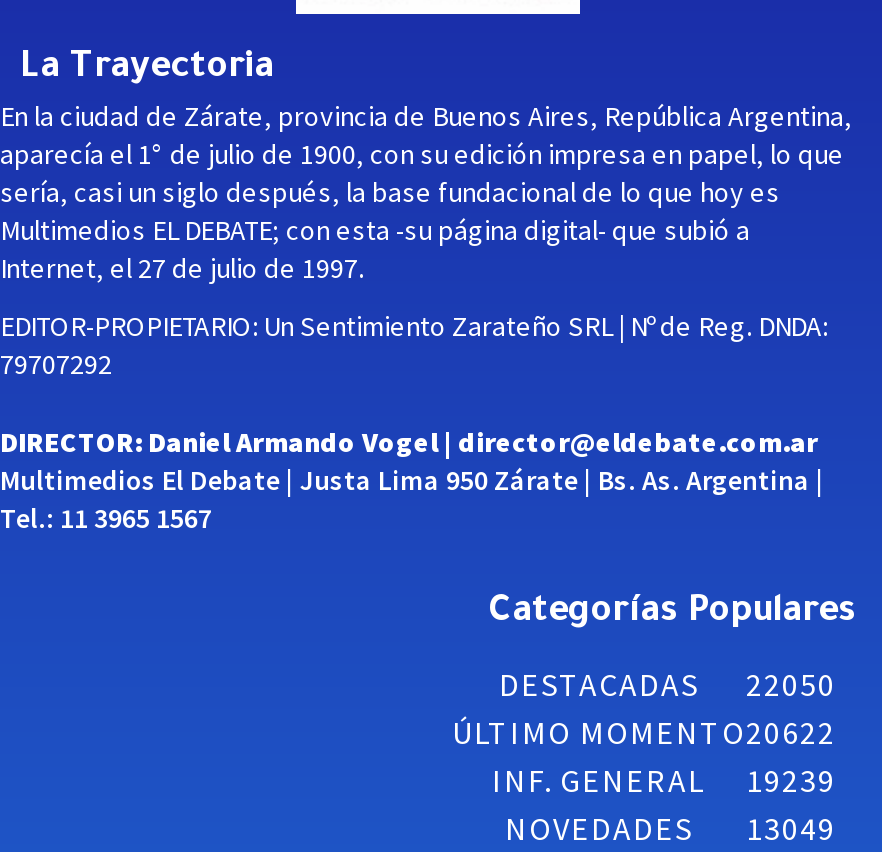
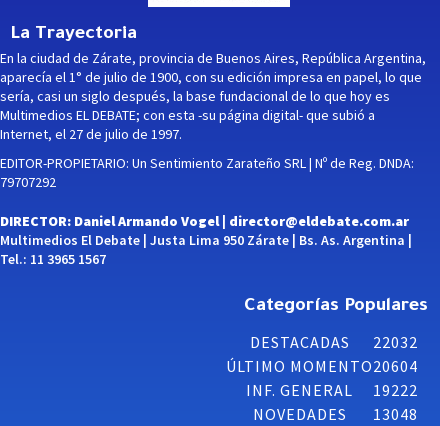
- DESTACADAS 22050
+ DESTACADAS 22032

- ÚLTIMO MOMENTO20622
+ ÚLTIMO MOMENTO20604

- INF. GENERAL 19239
+ INF. GENERAL 19222

- NOVEDADES 13049
+ NOVEDADES 13048
